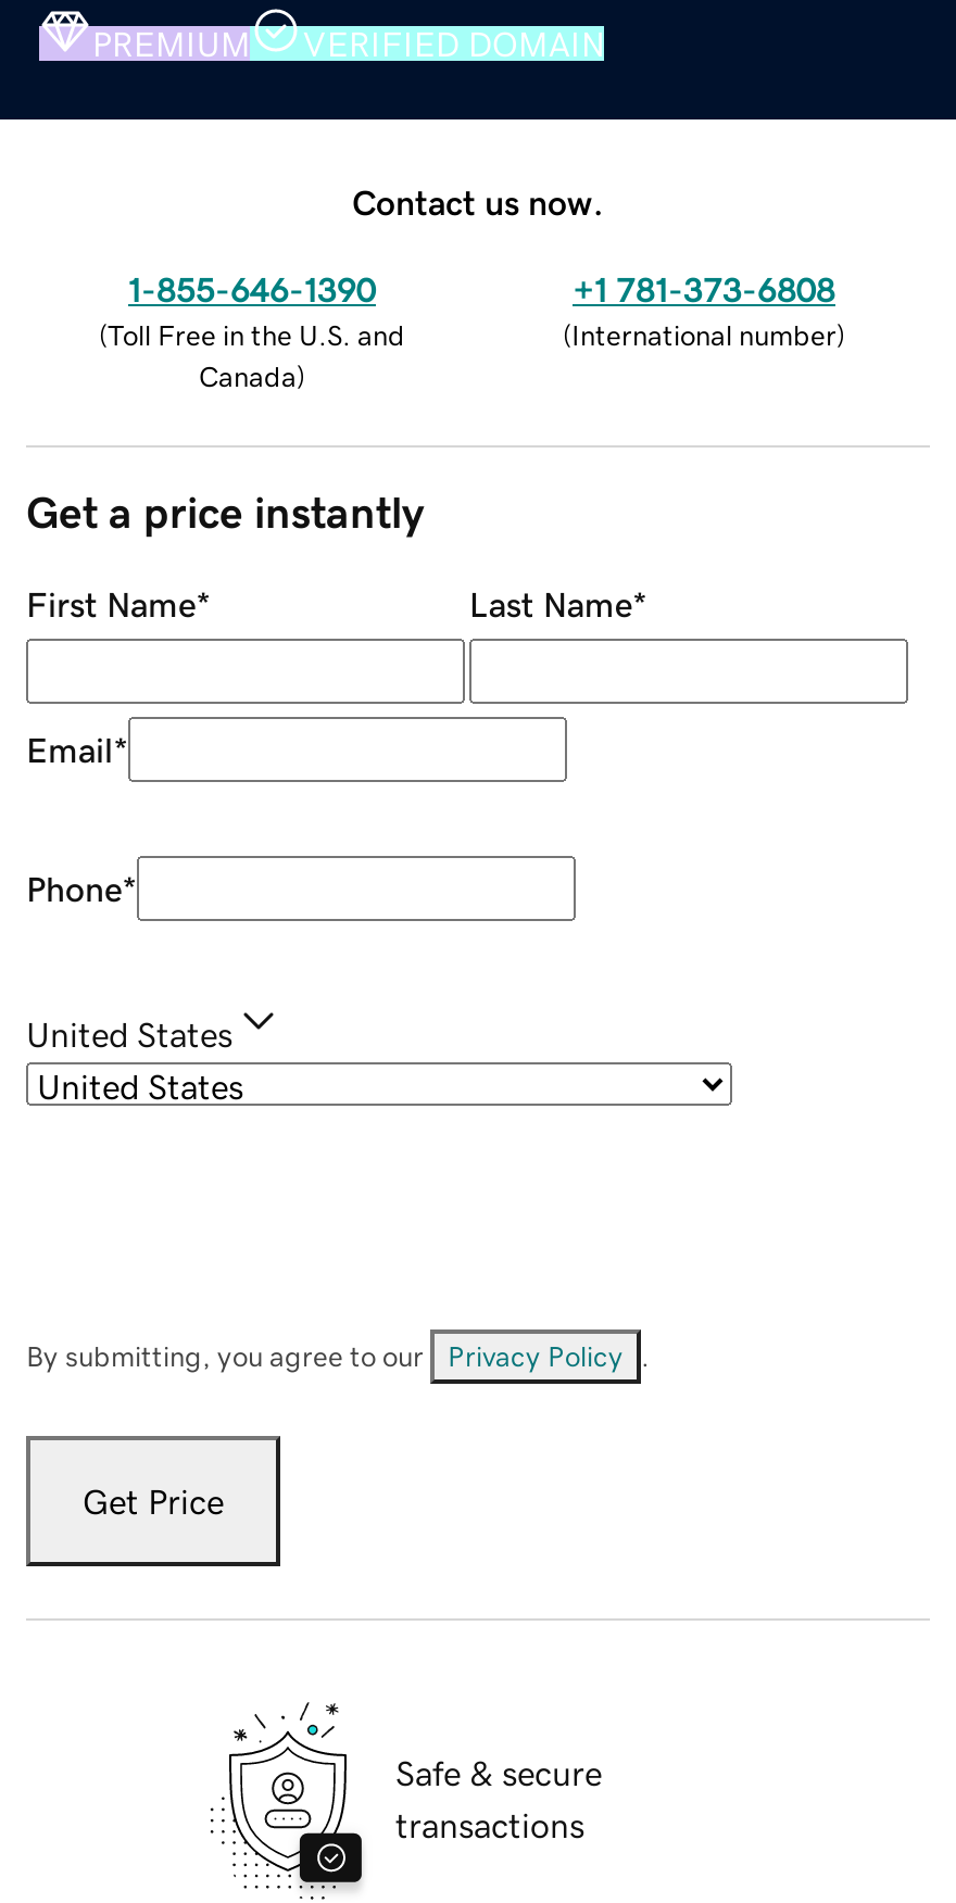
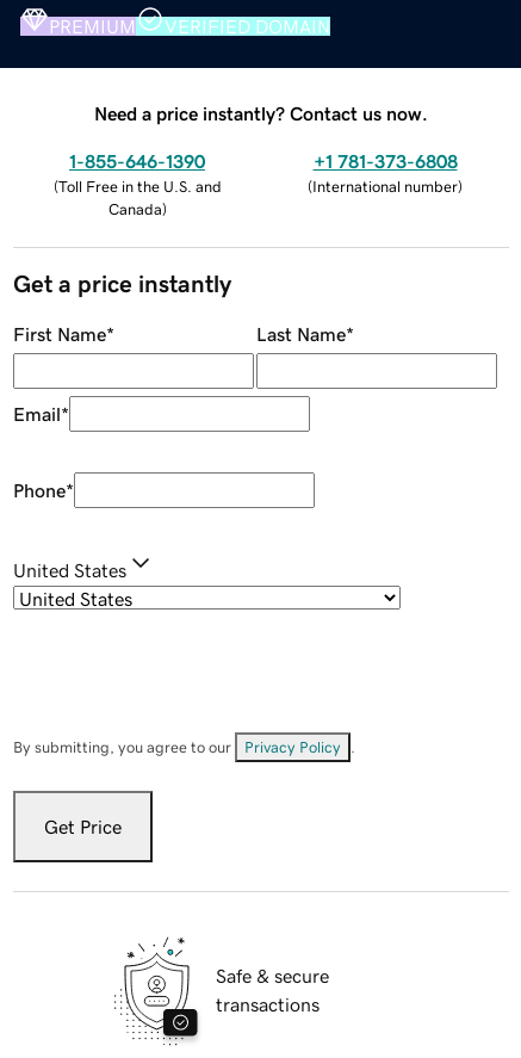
- Contact us now.
+ Need a price instantly? Contact us now.
